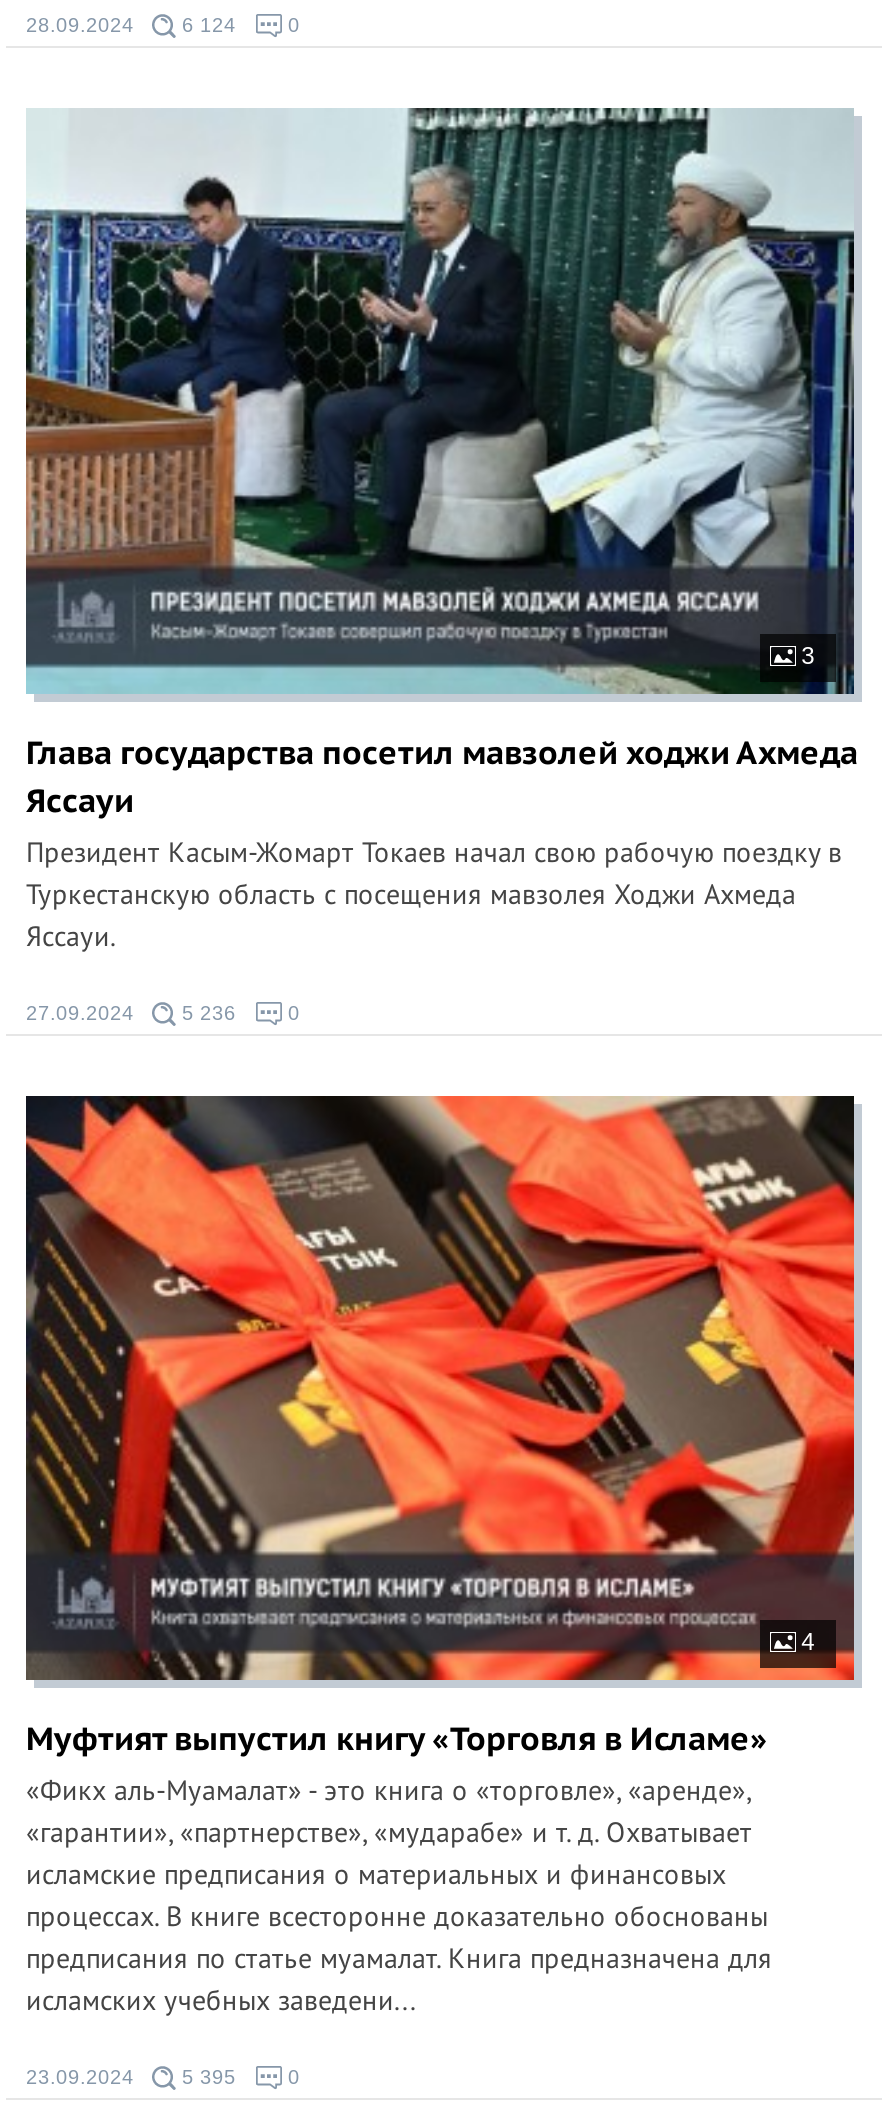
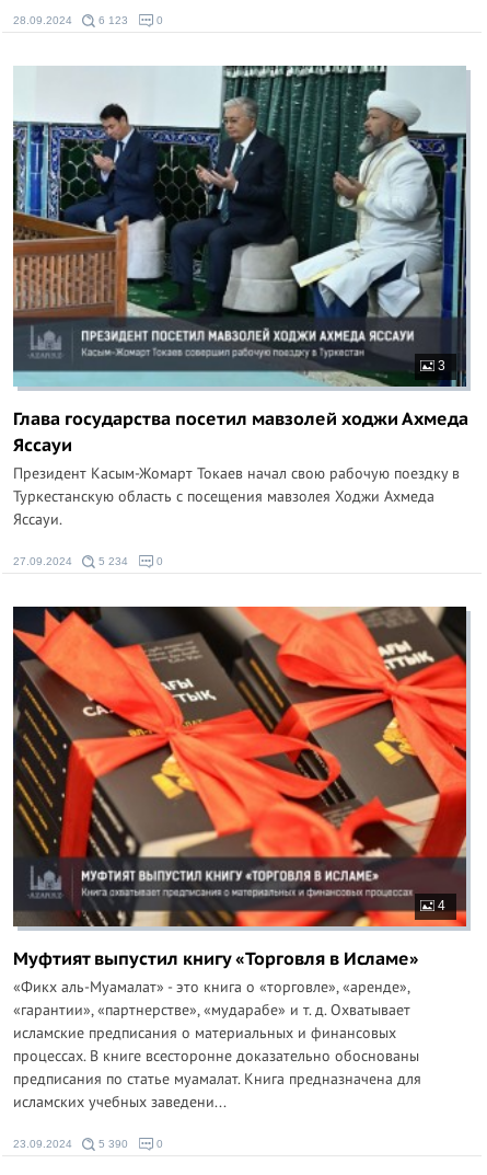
- 28.09.2024 6 124
+ 28.09.2024 6 123

- 27.09.2024 5 236
+ 27.09.2024 5 234

- 23.09.2024 5 395
+ 23.09.2024 5 390
